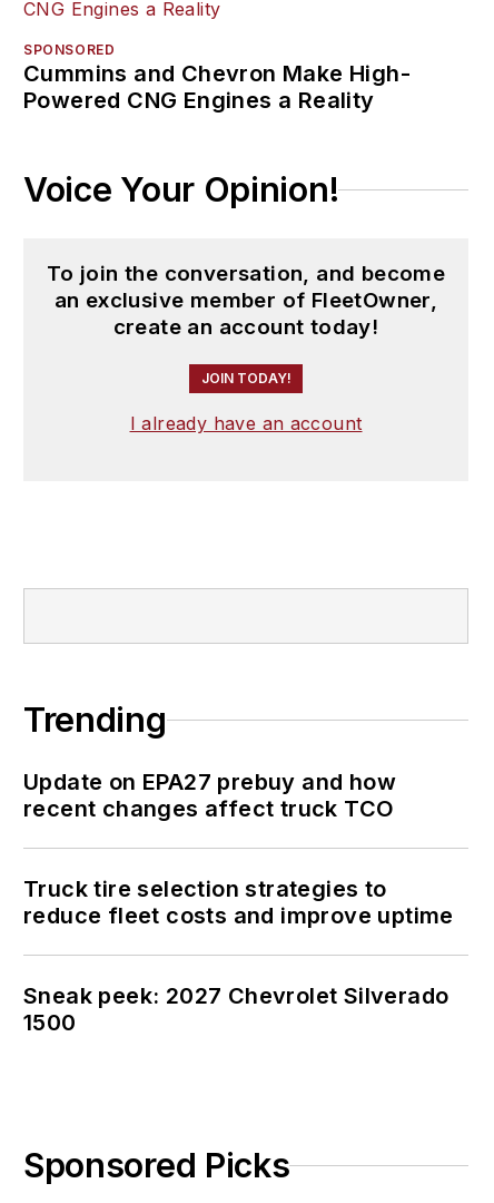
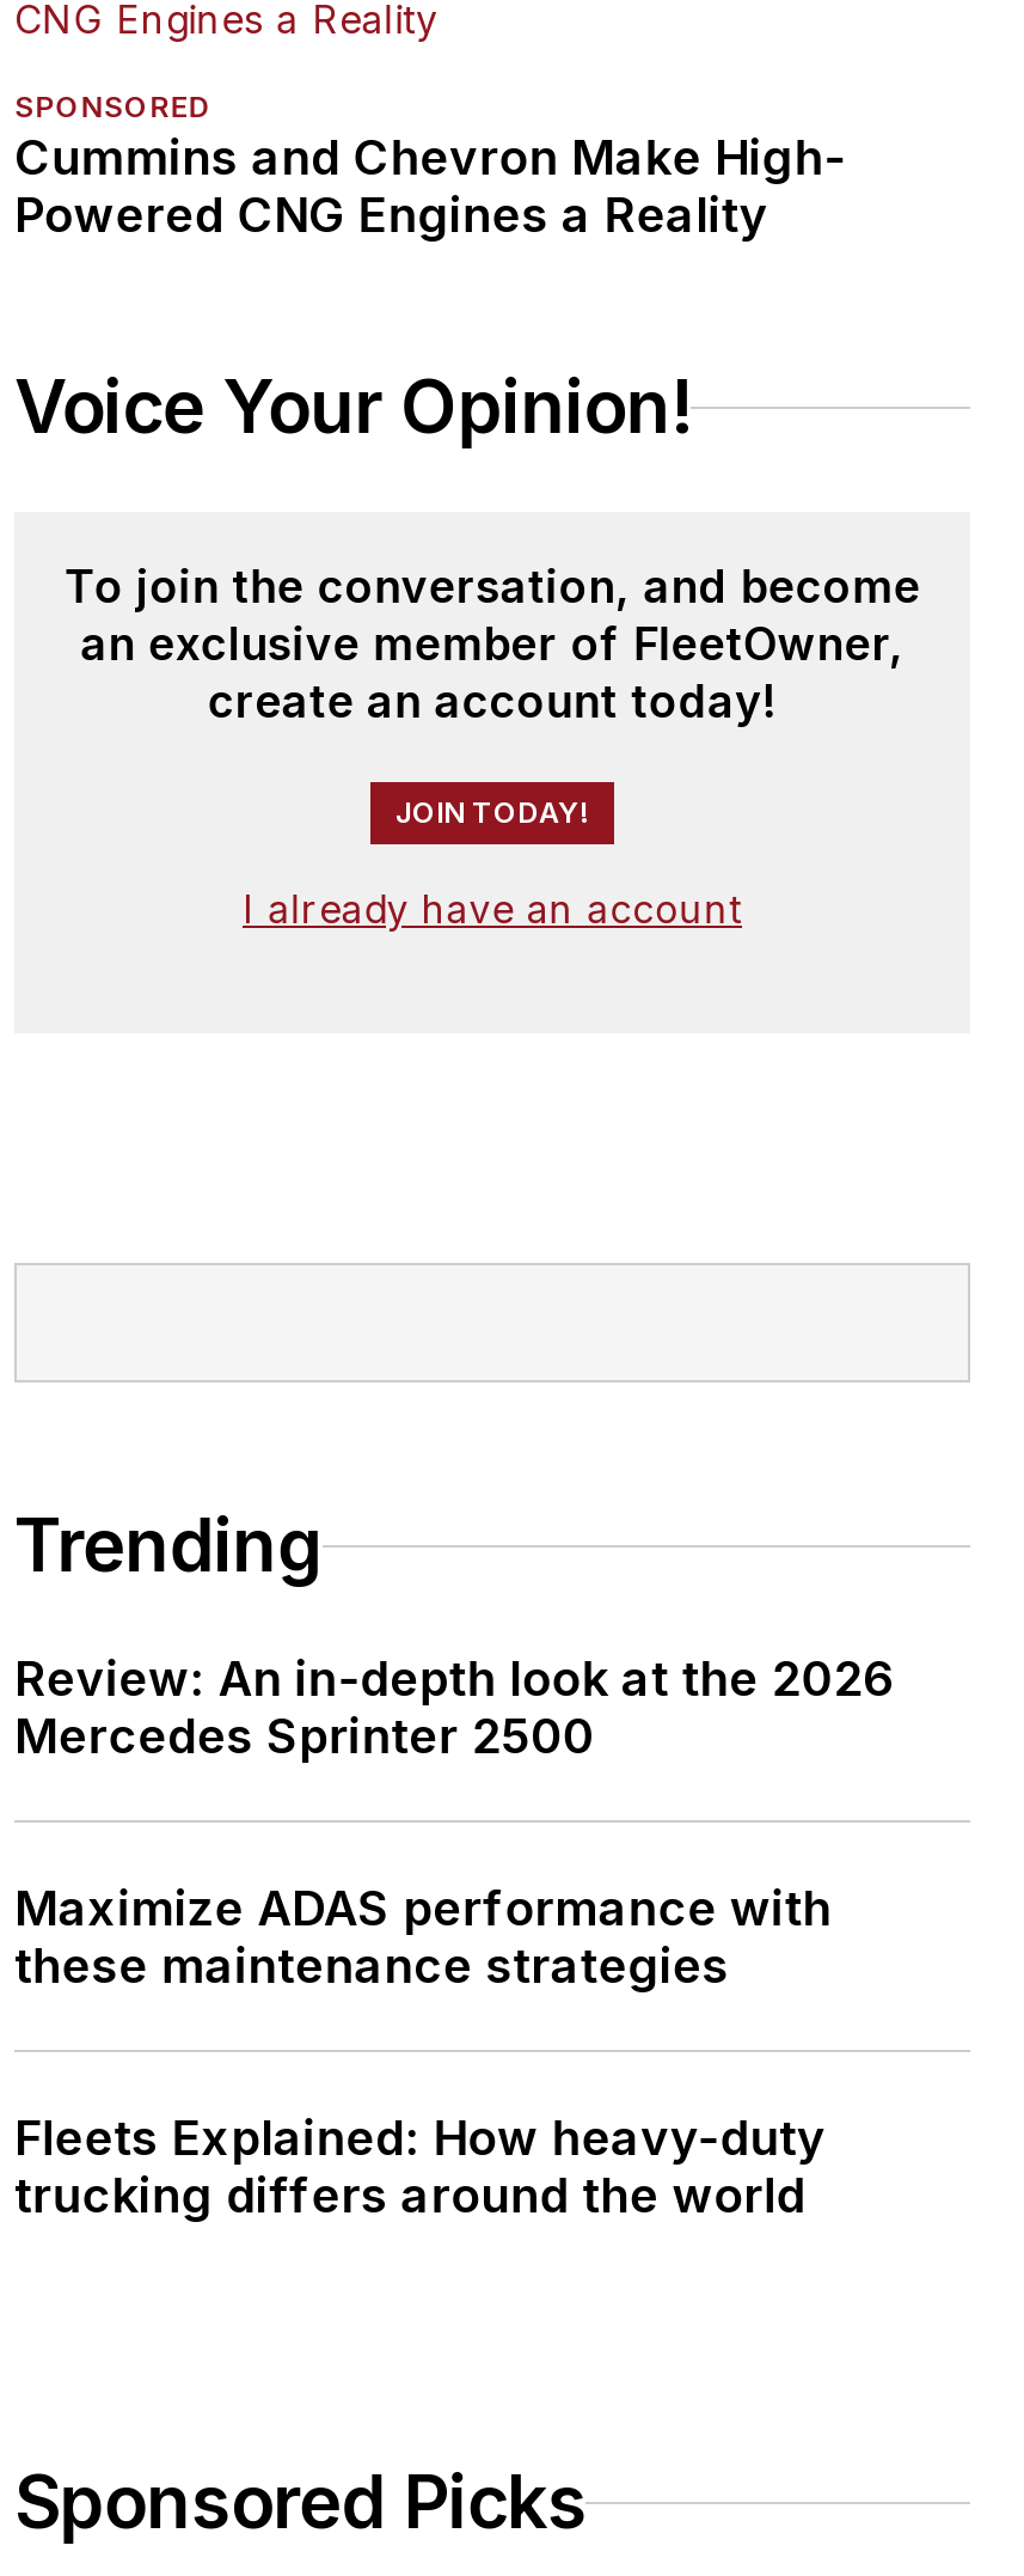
- Update on EPA27 prebuy and how
- recent changes affect truck TCO
+ Review: An in-depth look at the 2026
+ Mercedes Sprinter 2500

- Truck tire selection strategies to
- reduce fleet costs and improve uptime
+ Maximize ADAS performance with
+ these maintenance strategies

- Sneak peek: 2027 Chevrolet Silverado
- 1500
+ Fleets Explained: How heavy-duty
+ trucking differs around the world
